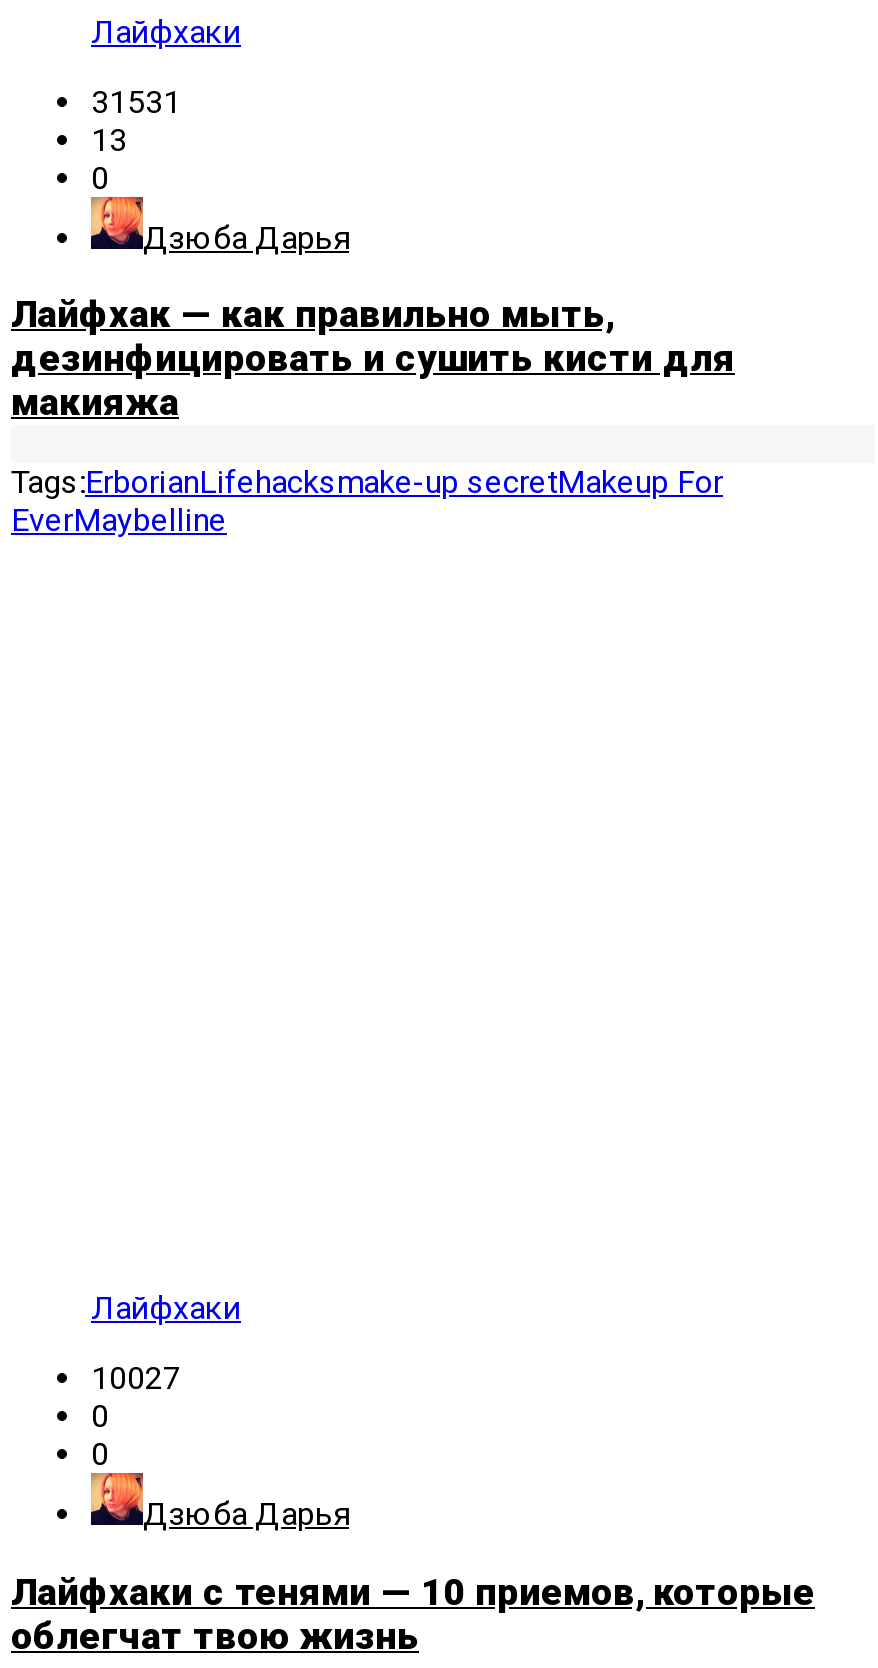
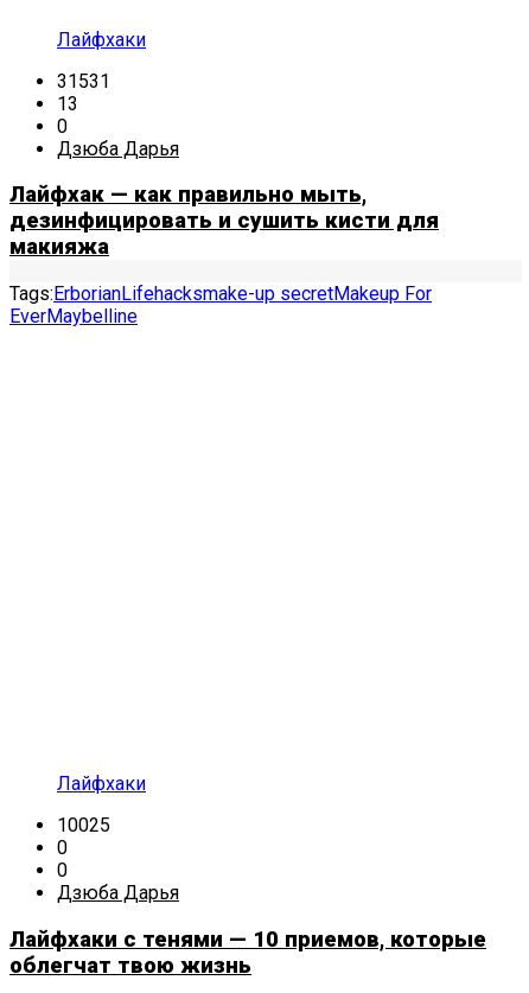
- 10027
+ 10025
